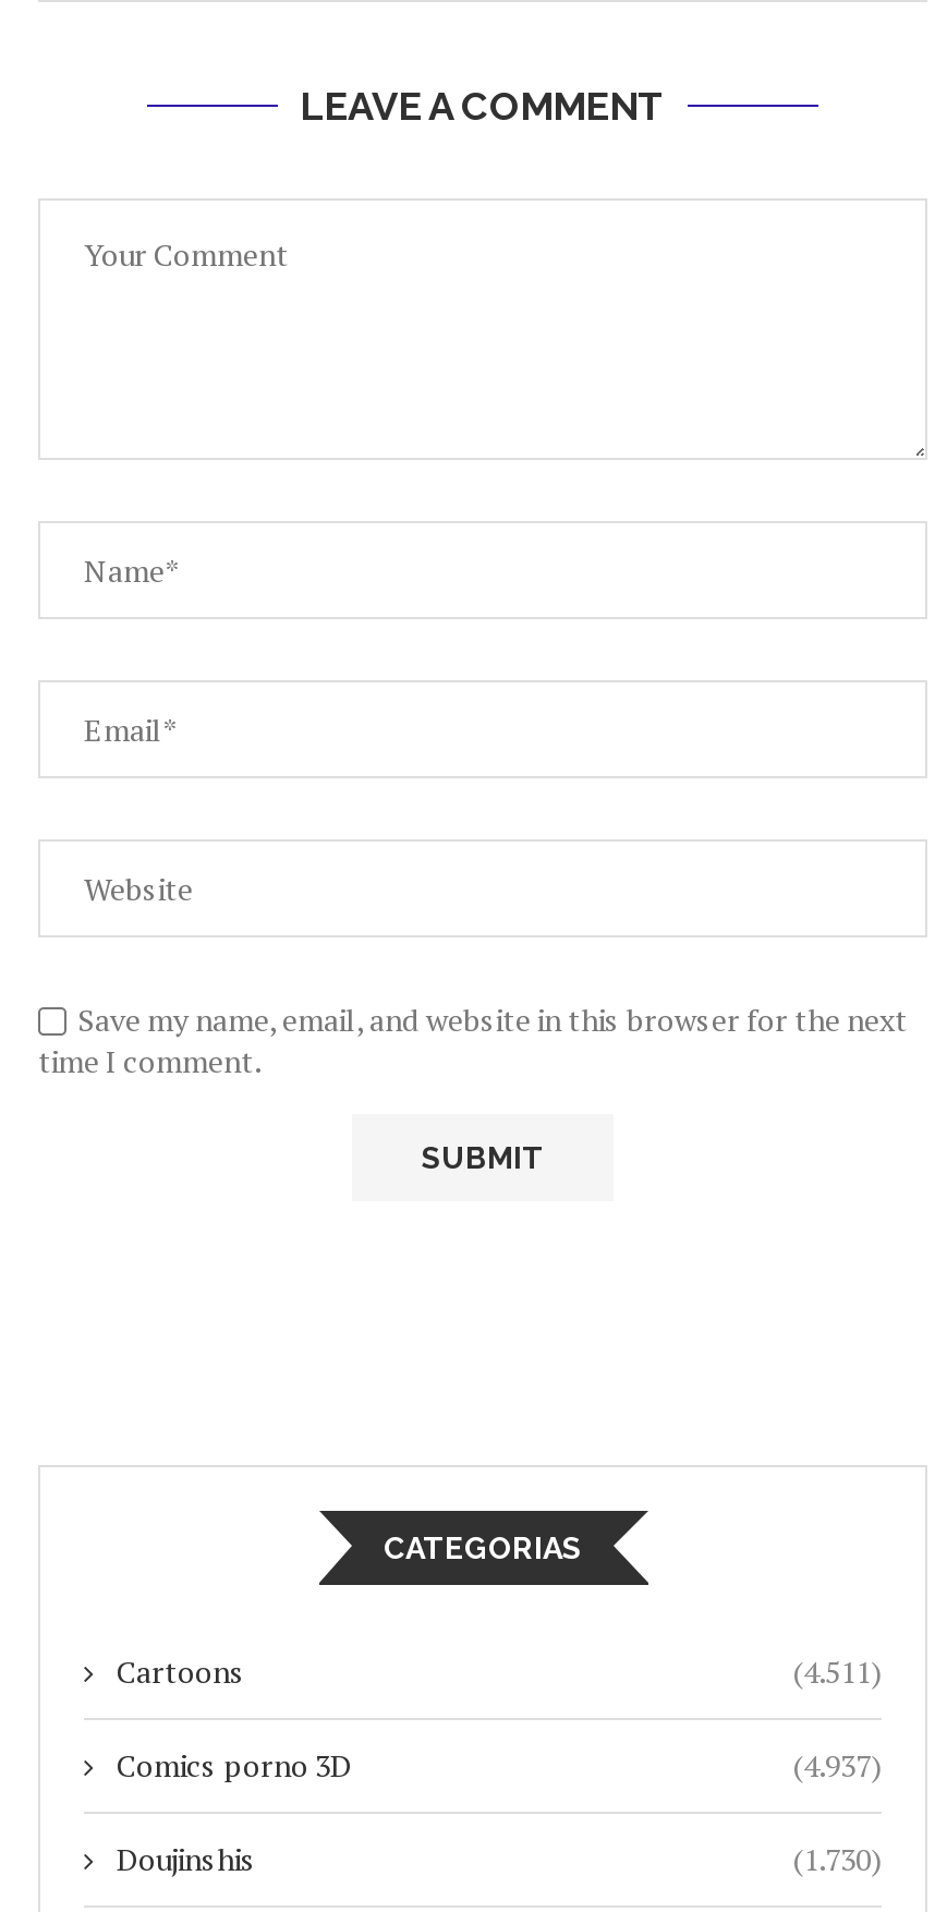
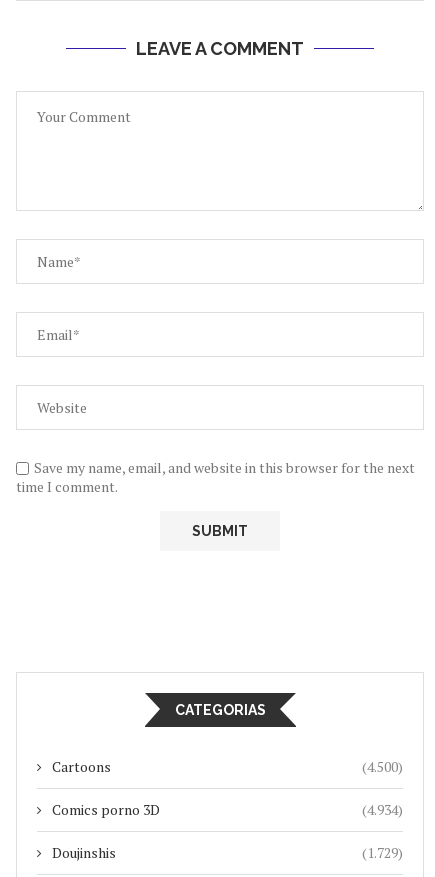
- (4.511)
+ (4.500)

- (4.937)
+ (4.934)

- (1.730)
+ (1.729)
